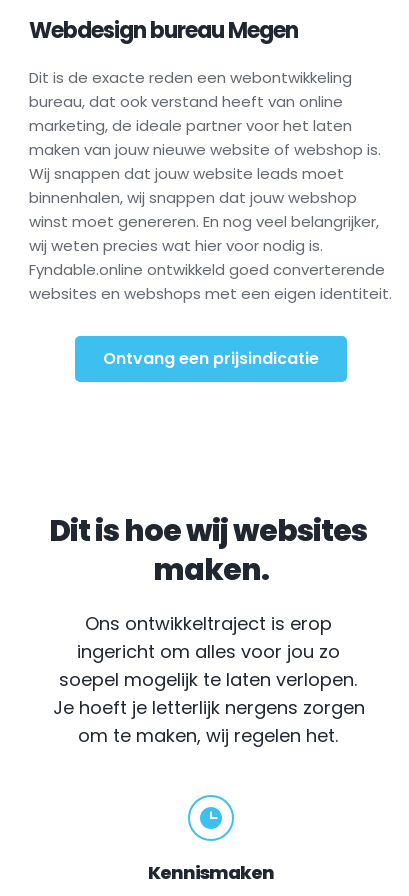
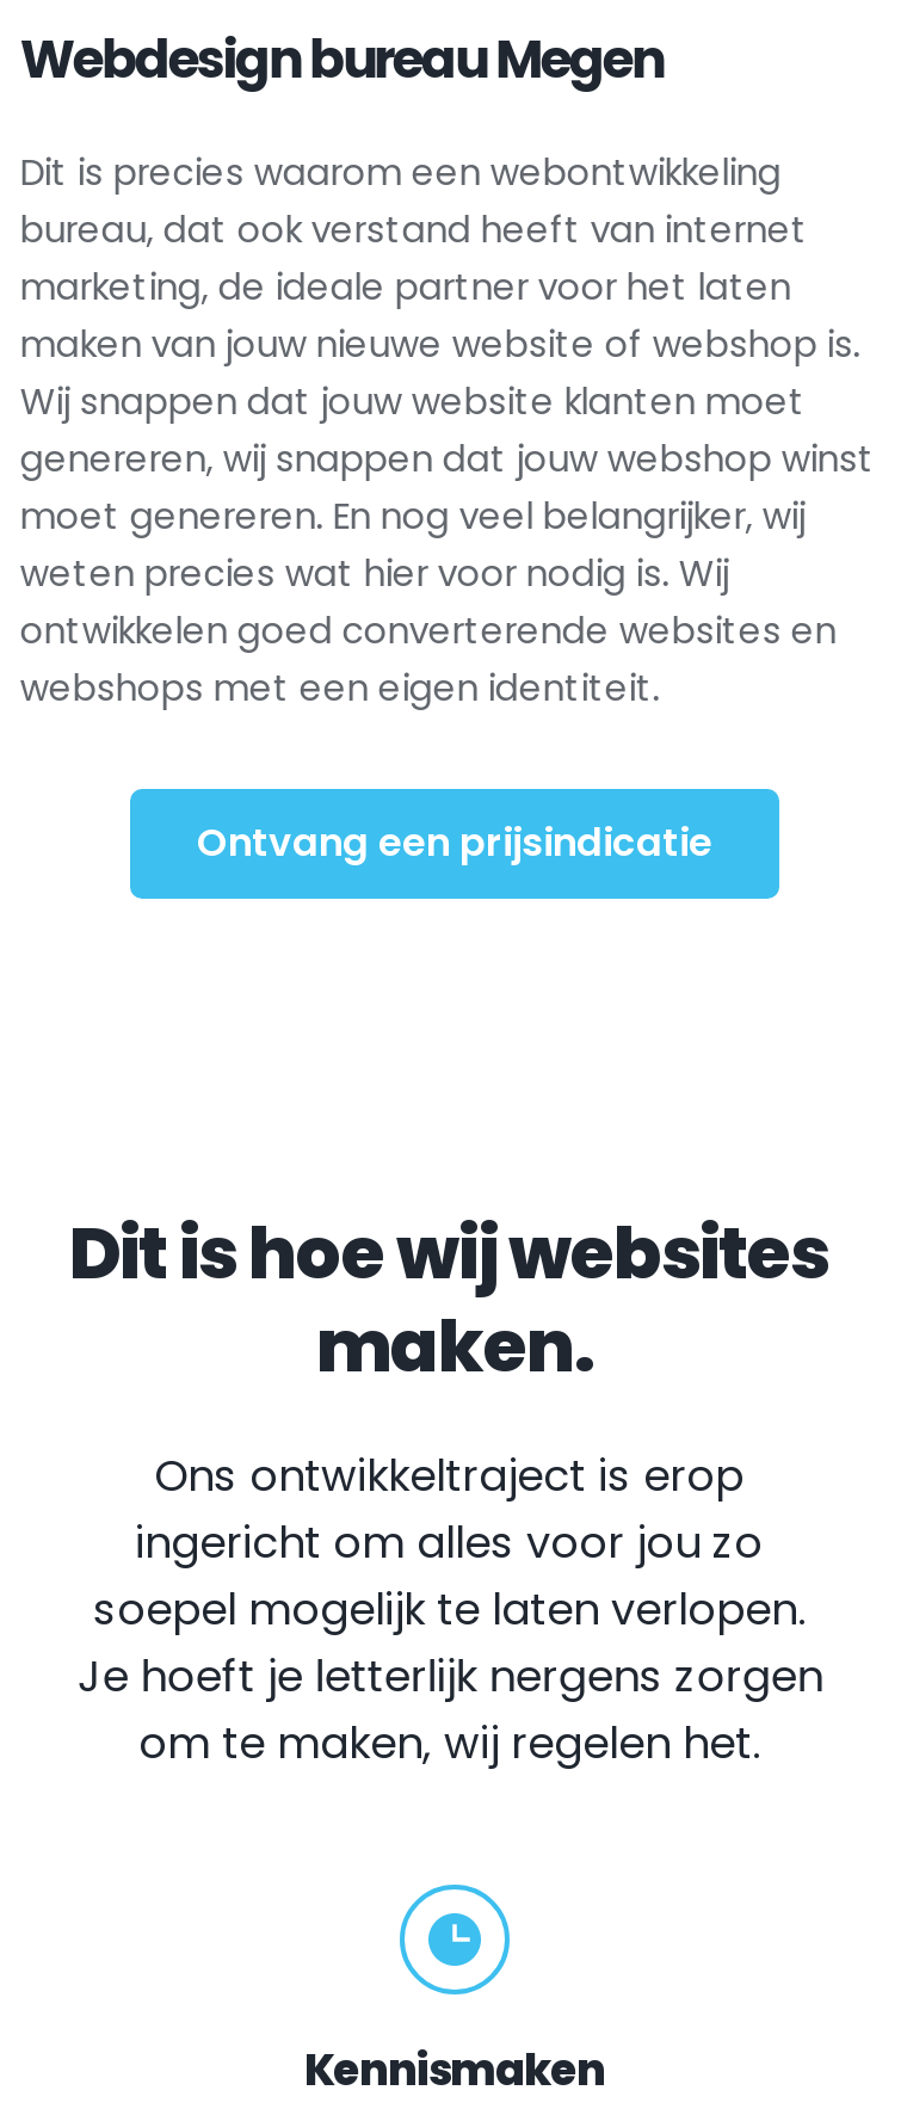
- Dit is de exacte reden een webontwikkeling
- bureau, dat ook verstand heeft van online
+ Dit is precies waarom een webontwikkeling
+ bureau, dat ook verstand heeft van internet

- Wij snappen dat jouw website leads moet
- binnenhalen, wij snappen dat jouw webshop
- winst moet genereren. En nog veel belangrijker,
- wij weten precies wat hier voor nodig is.
- Fyndable.online ontwikkeld goed converterende
- websites en webshops met een eigen identiteit.
+ Wij snappen dat jouw website klanten moet
+ genereren, wij snappen dat jouw webshop winst
+ moet genereren. En nog veel belangrijker, wij
+ weten precies wat hier voor nodig is. Wij
+ ontwikkelen goed converterende websites en
+ webshops met een eigen identiteit.
